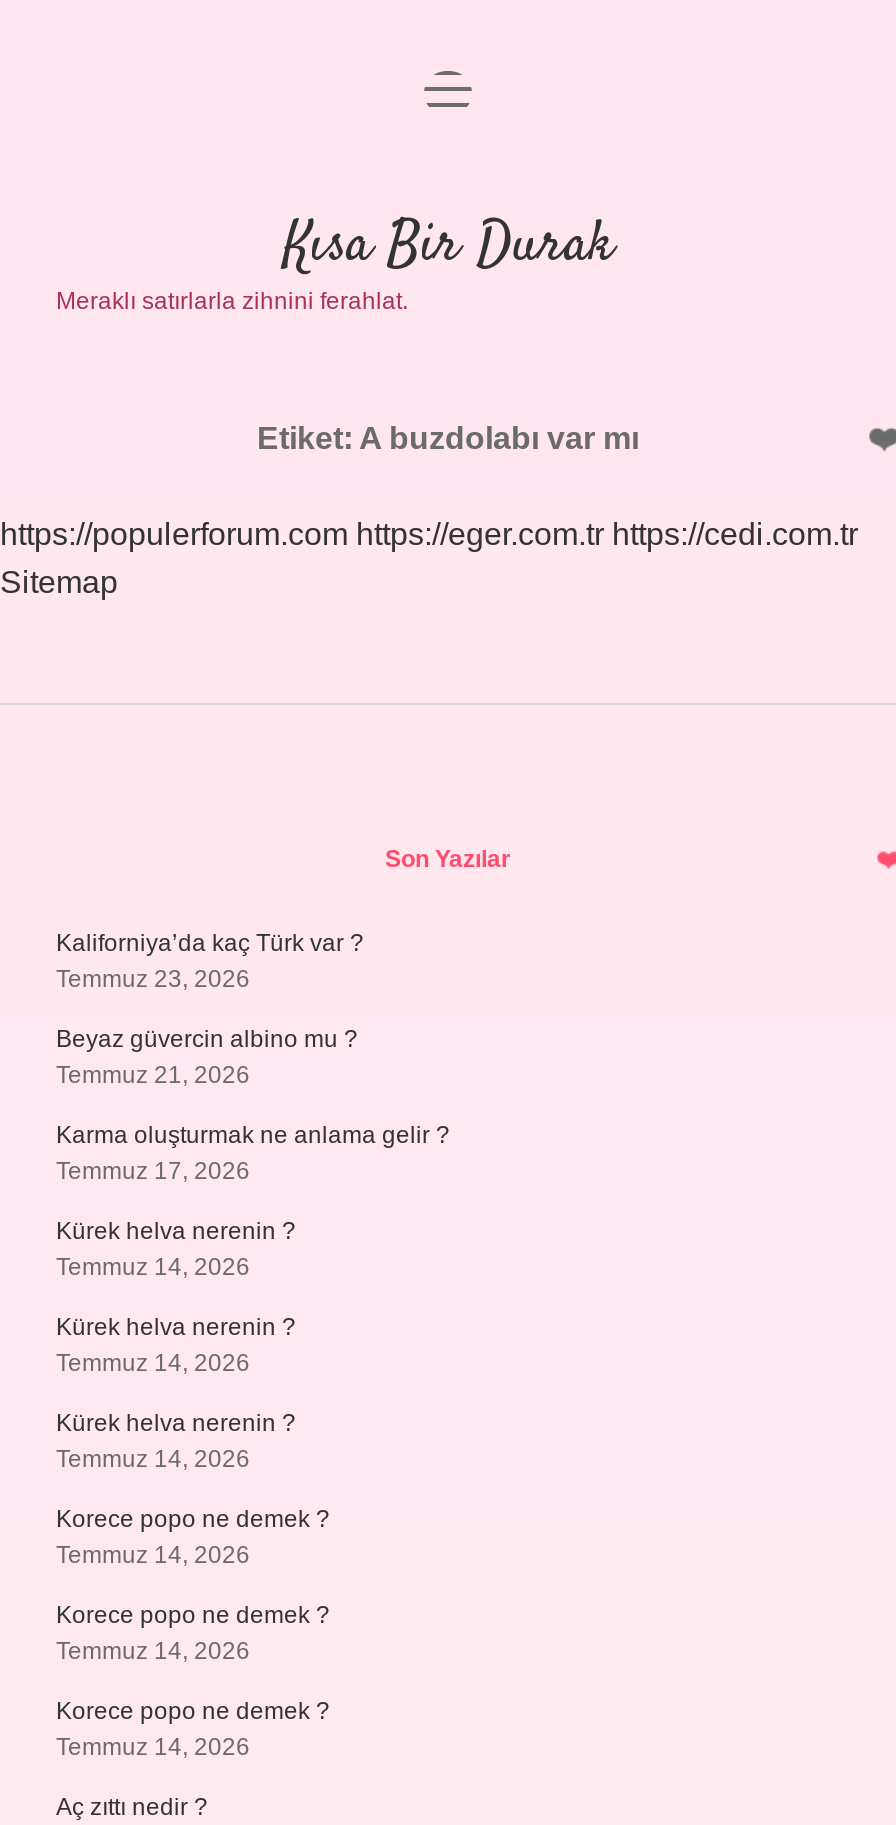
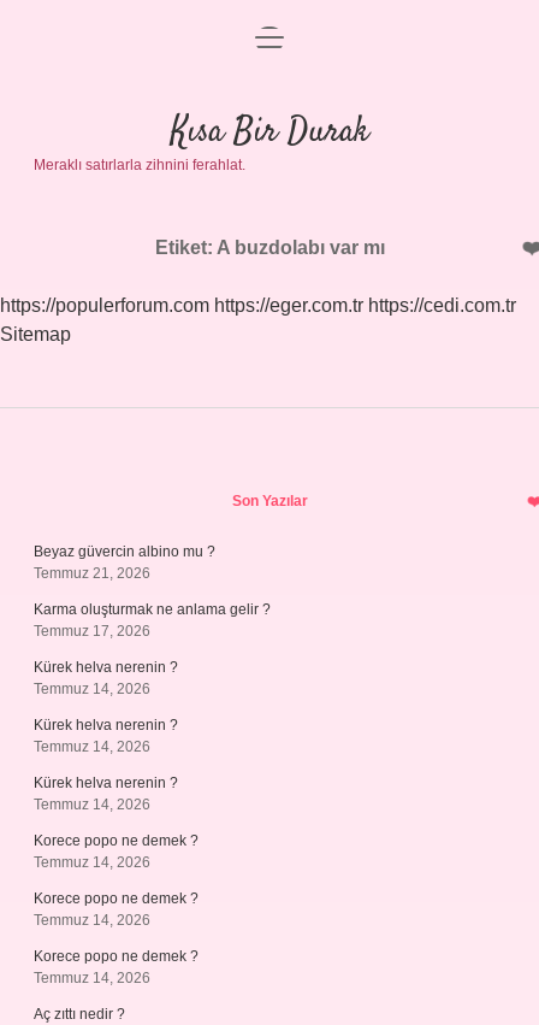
- Kaliforniya’da kaç Türk var ?
- Temmuz 23, 2026
